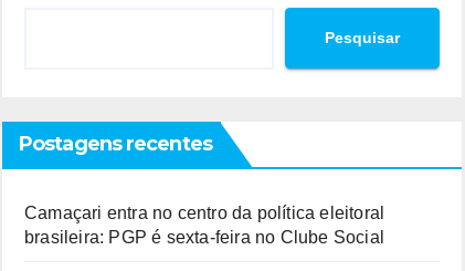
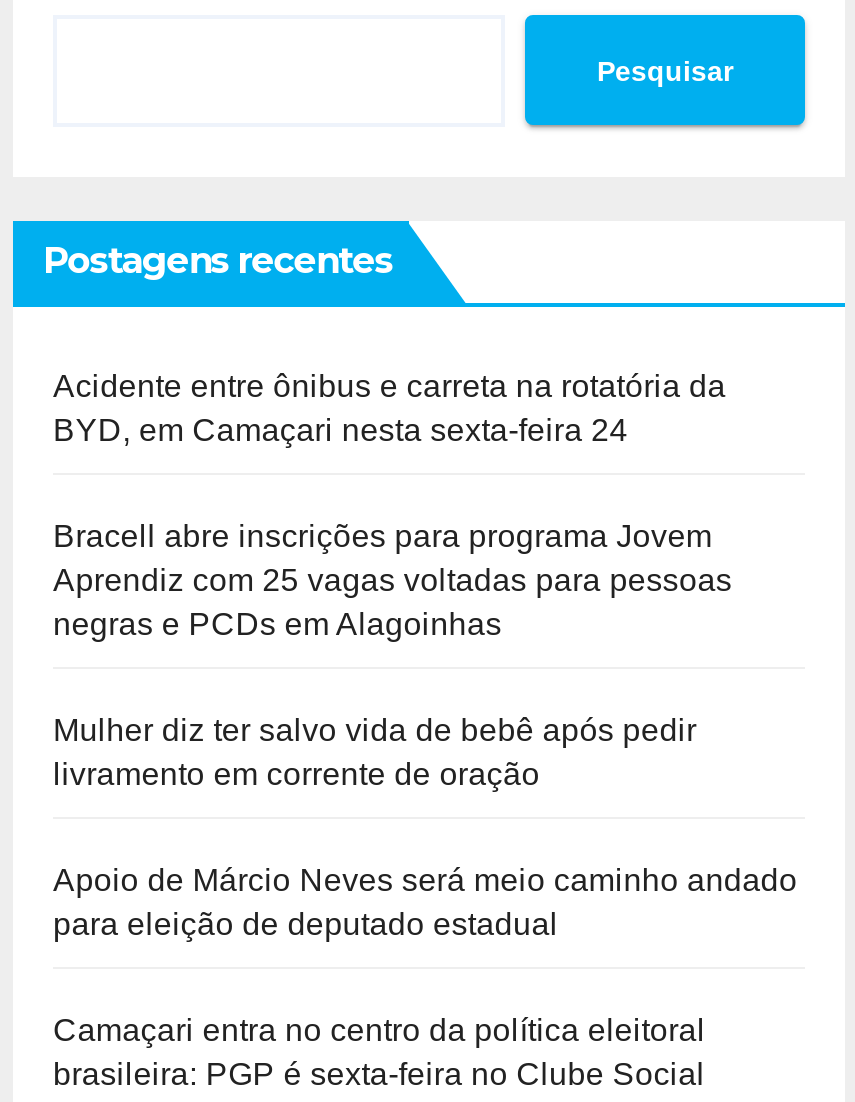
+ Acidente entre ônibus e carreta na rotatória da
+ BYD, em Camaçari nesta sexta-feira 24
+ Bracell abre inscrições para programa Jovem
+ Aprendiz com 25 vagas voltadas para pessoas
+ negras e PCDs em Alagoinhas
+ Mulher diz ter salvo vida de bebê após pedir
+ livramento em corrente de oração
+ Apoio de Márcio Neves será meio caminho andado
+ para eleição de deputado estadual
